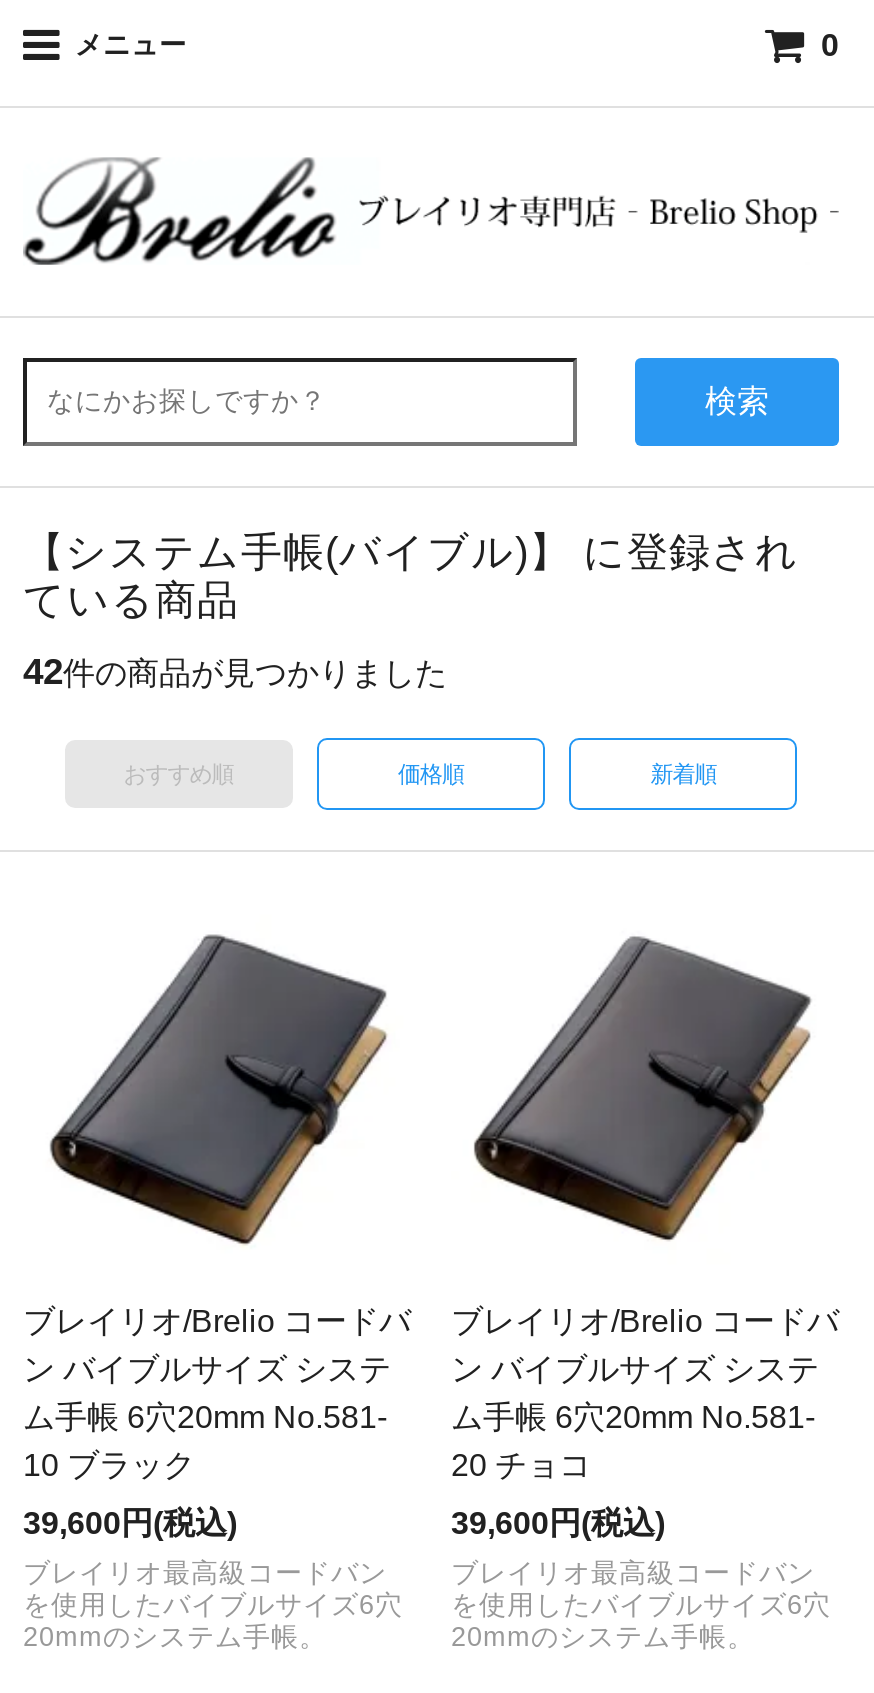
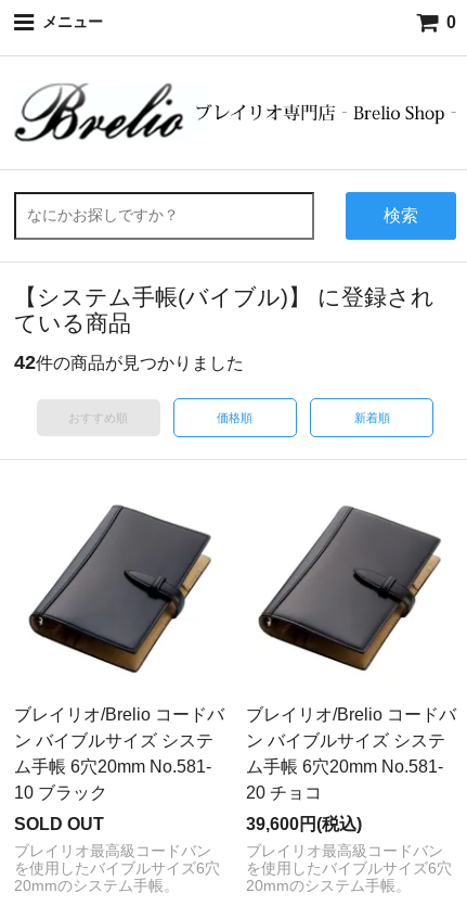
- 39,600円(税込)
+ SOLD OUT
